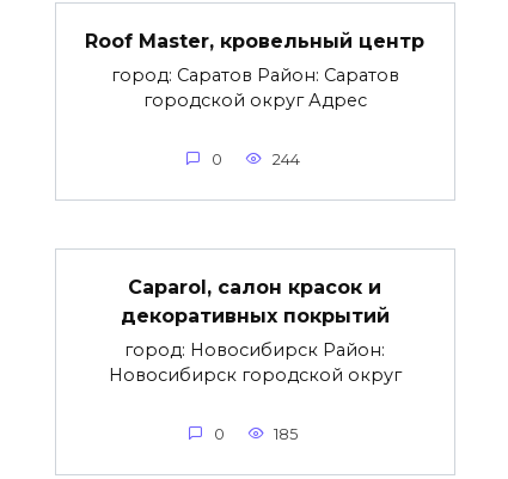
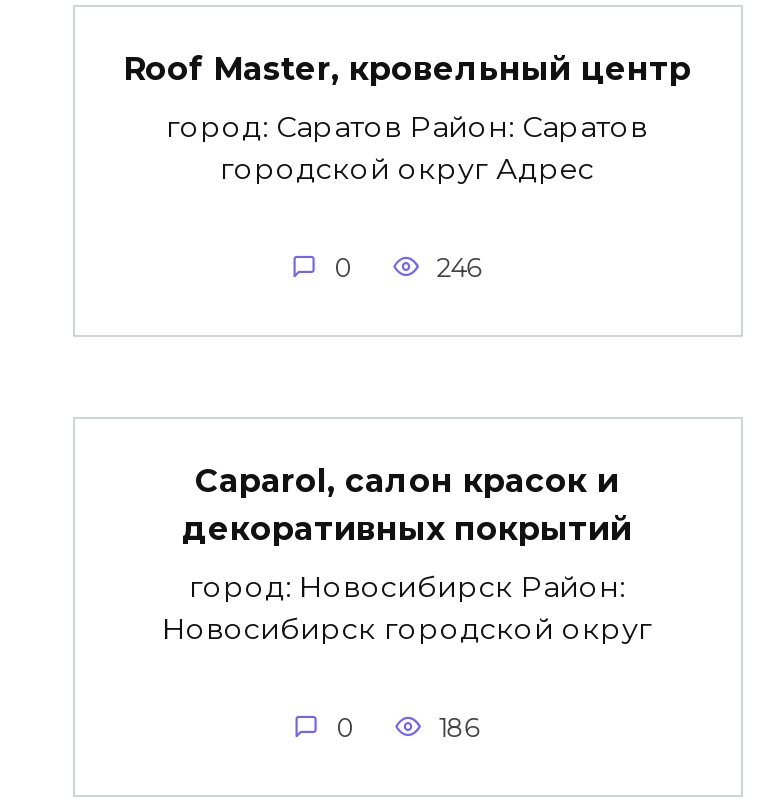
- 244
+ 246

- 185
+ 186
